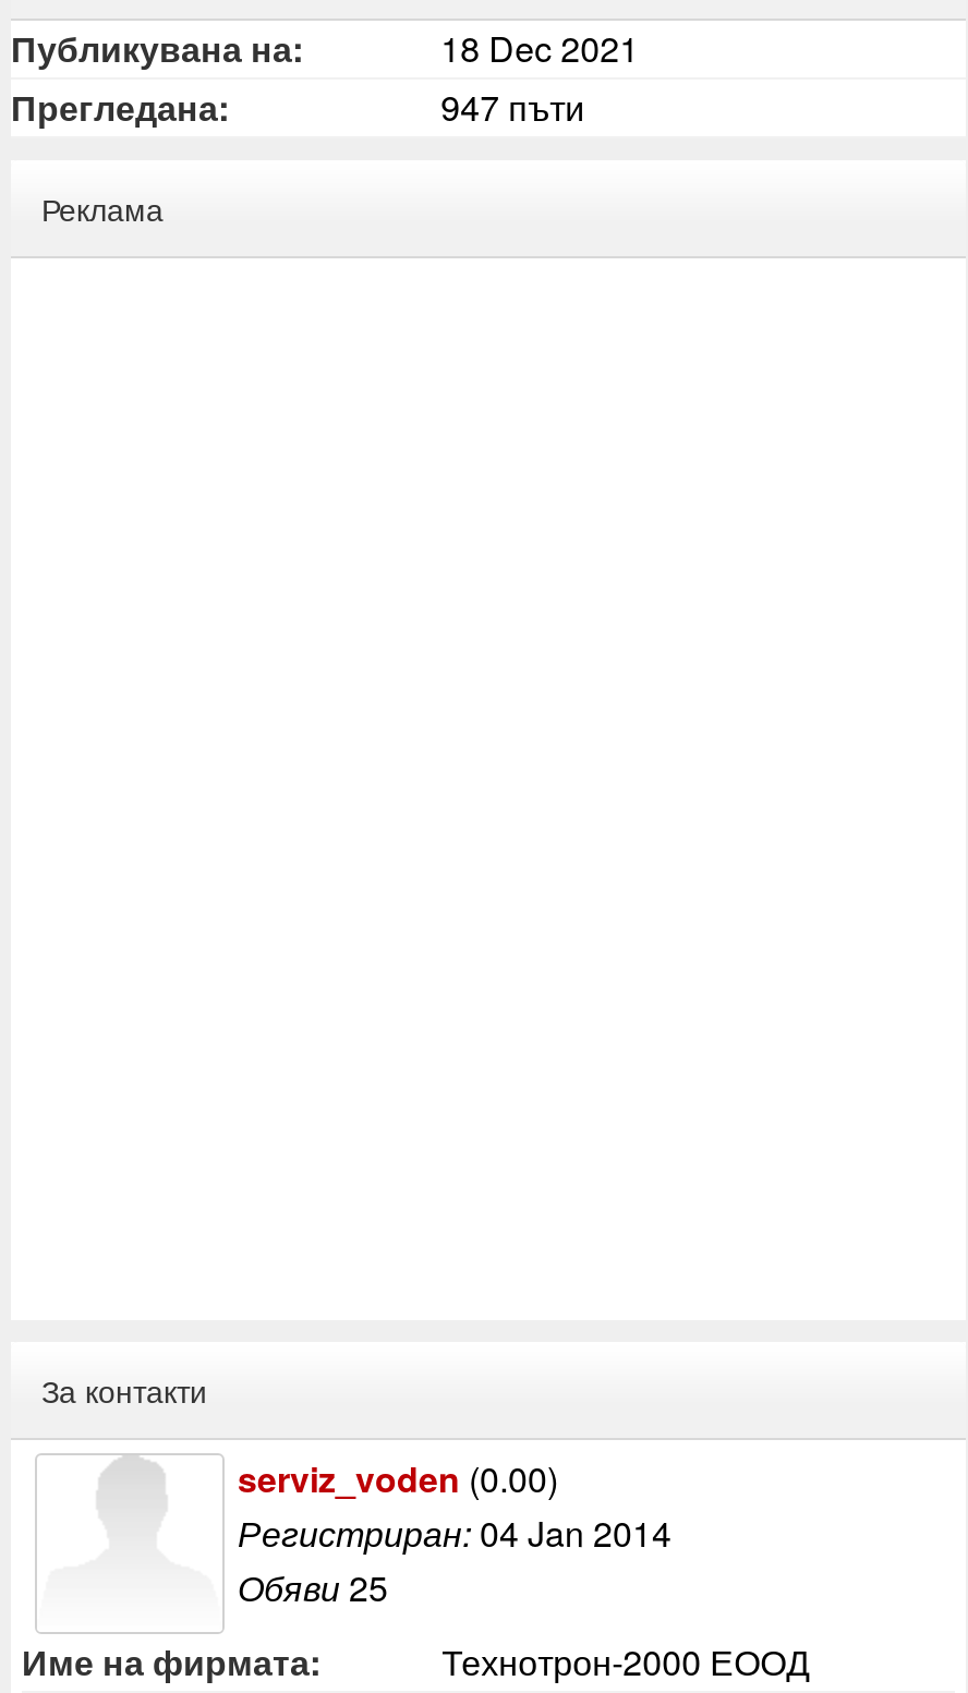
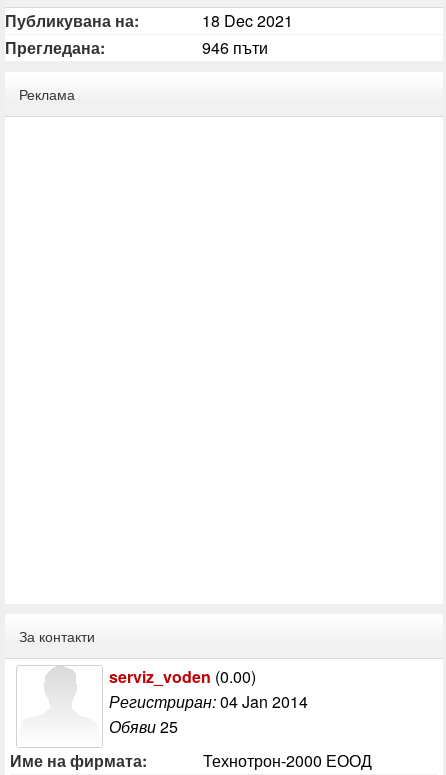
- 947 пъти
+ 946 пъти
